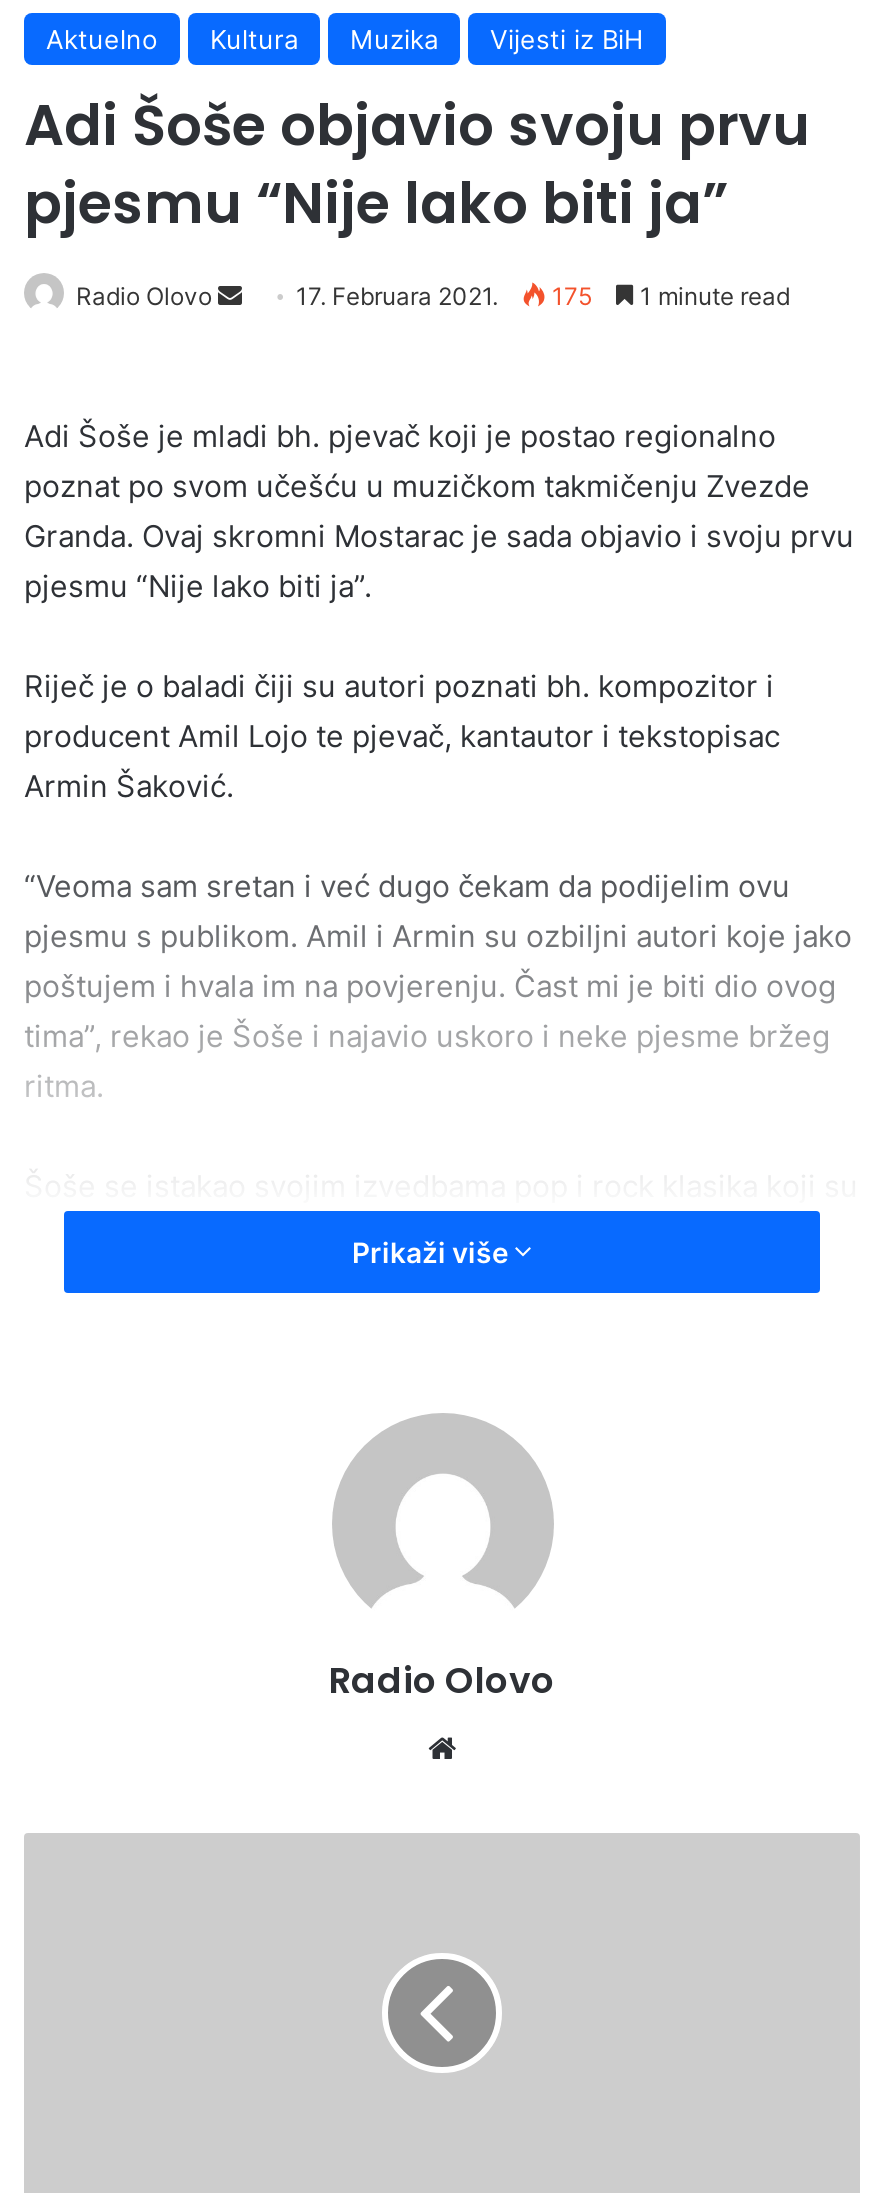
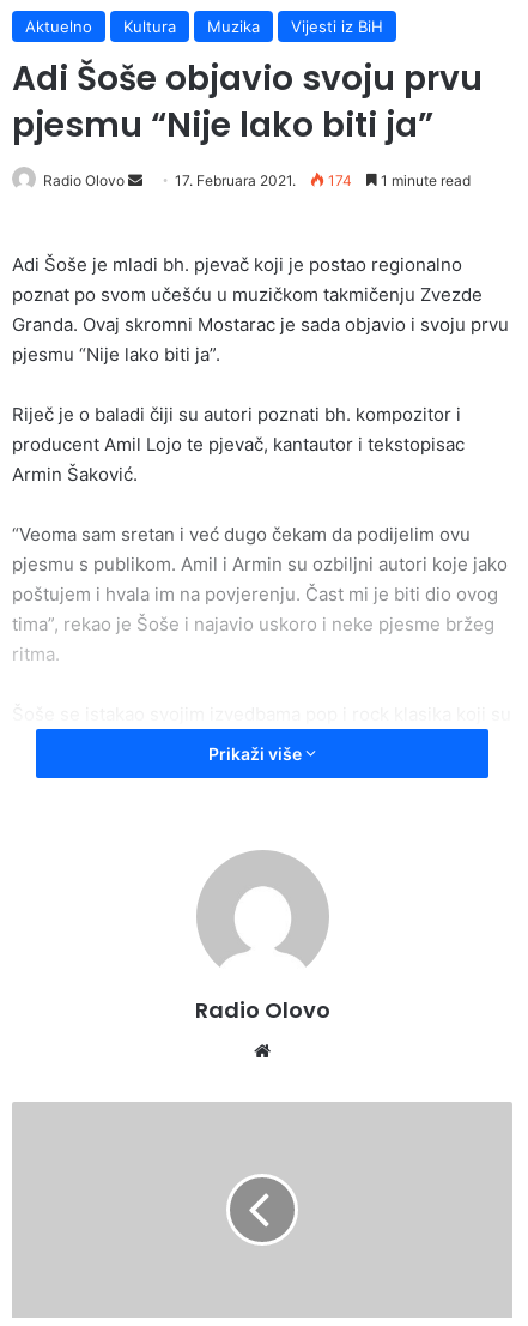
- 175
+ 174
